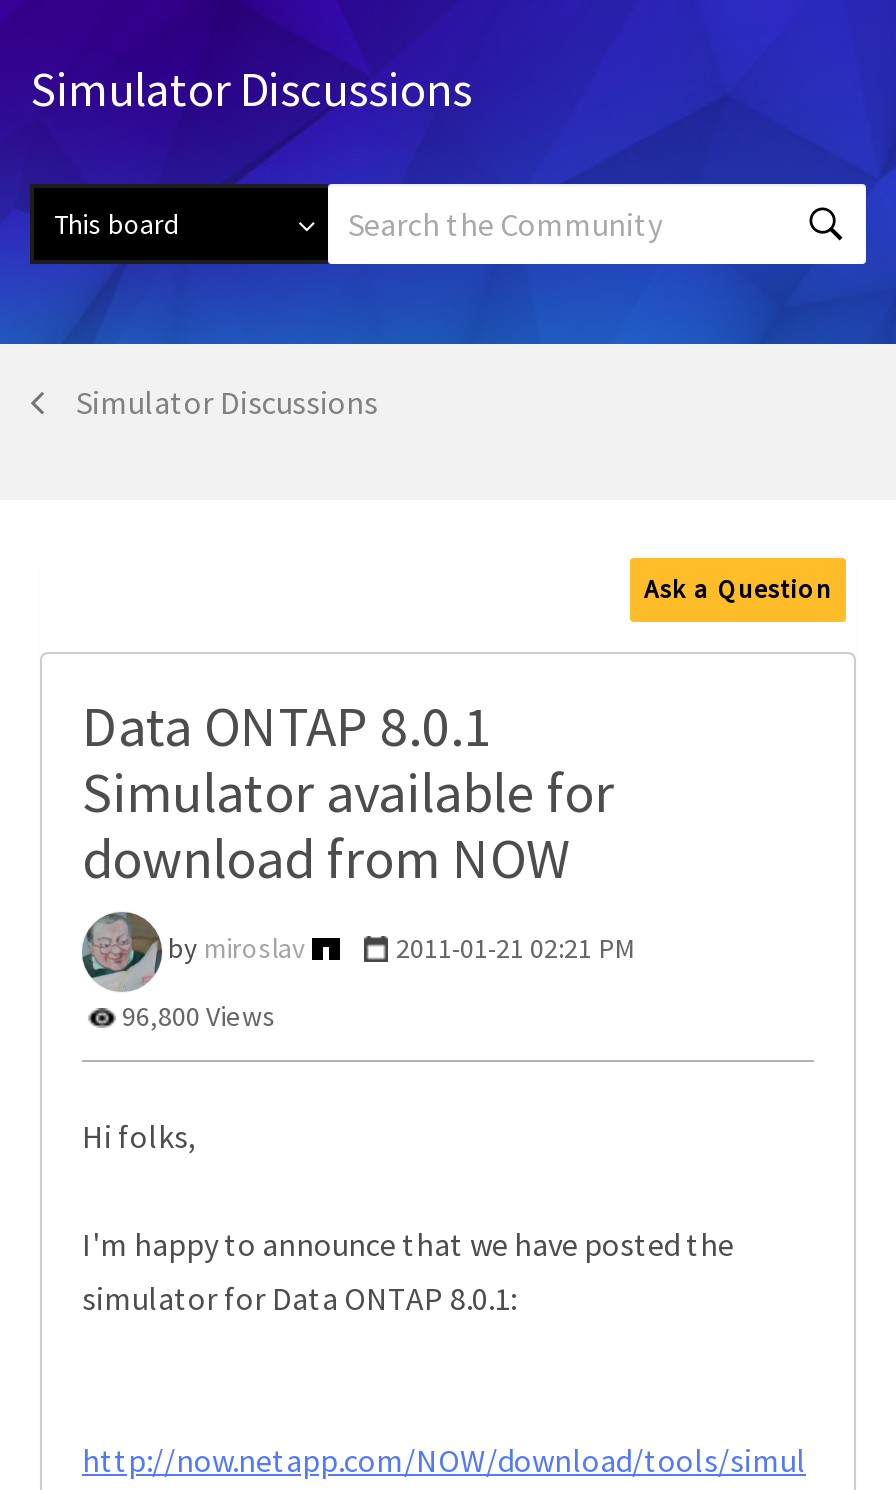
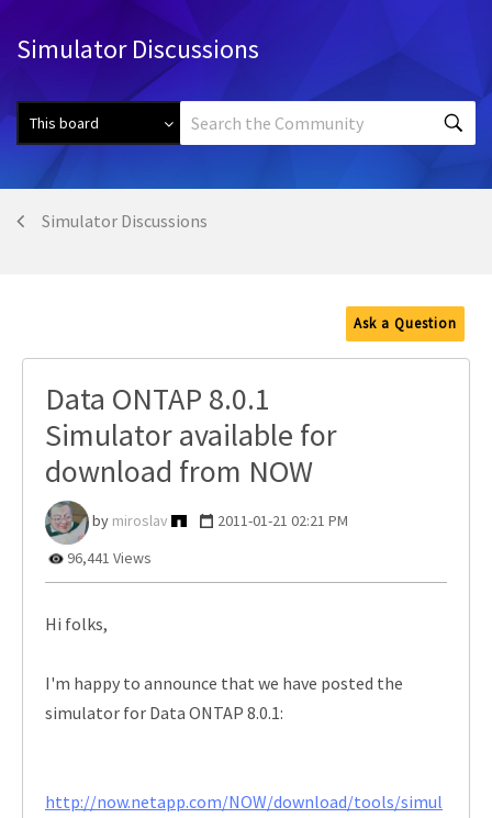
- 96,800 Views
+ 96,441 Views
